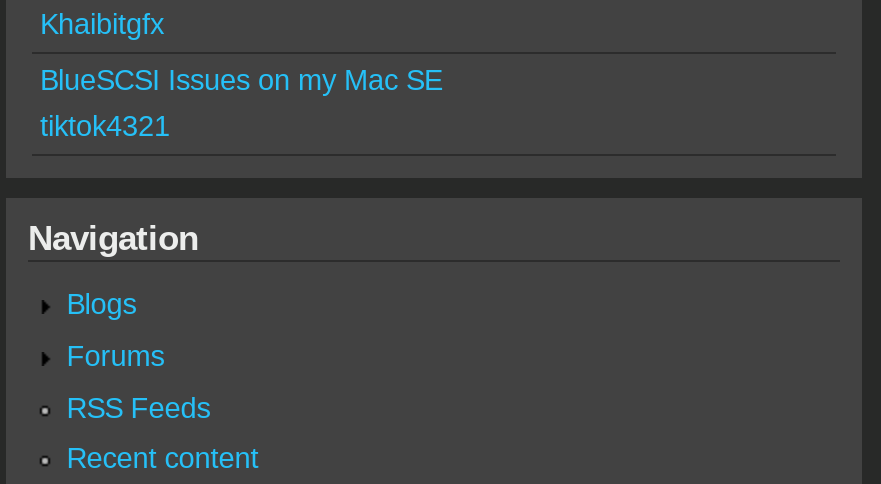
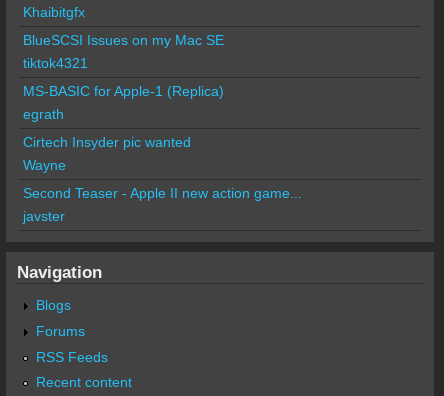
+ MS-BASIC for Apple-1 (Replica)
+ egrath
+ Cirtech Insyder pic wanted
+ Wayne
+ Second Teaser - Apple II new action game...
+ javster
